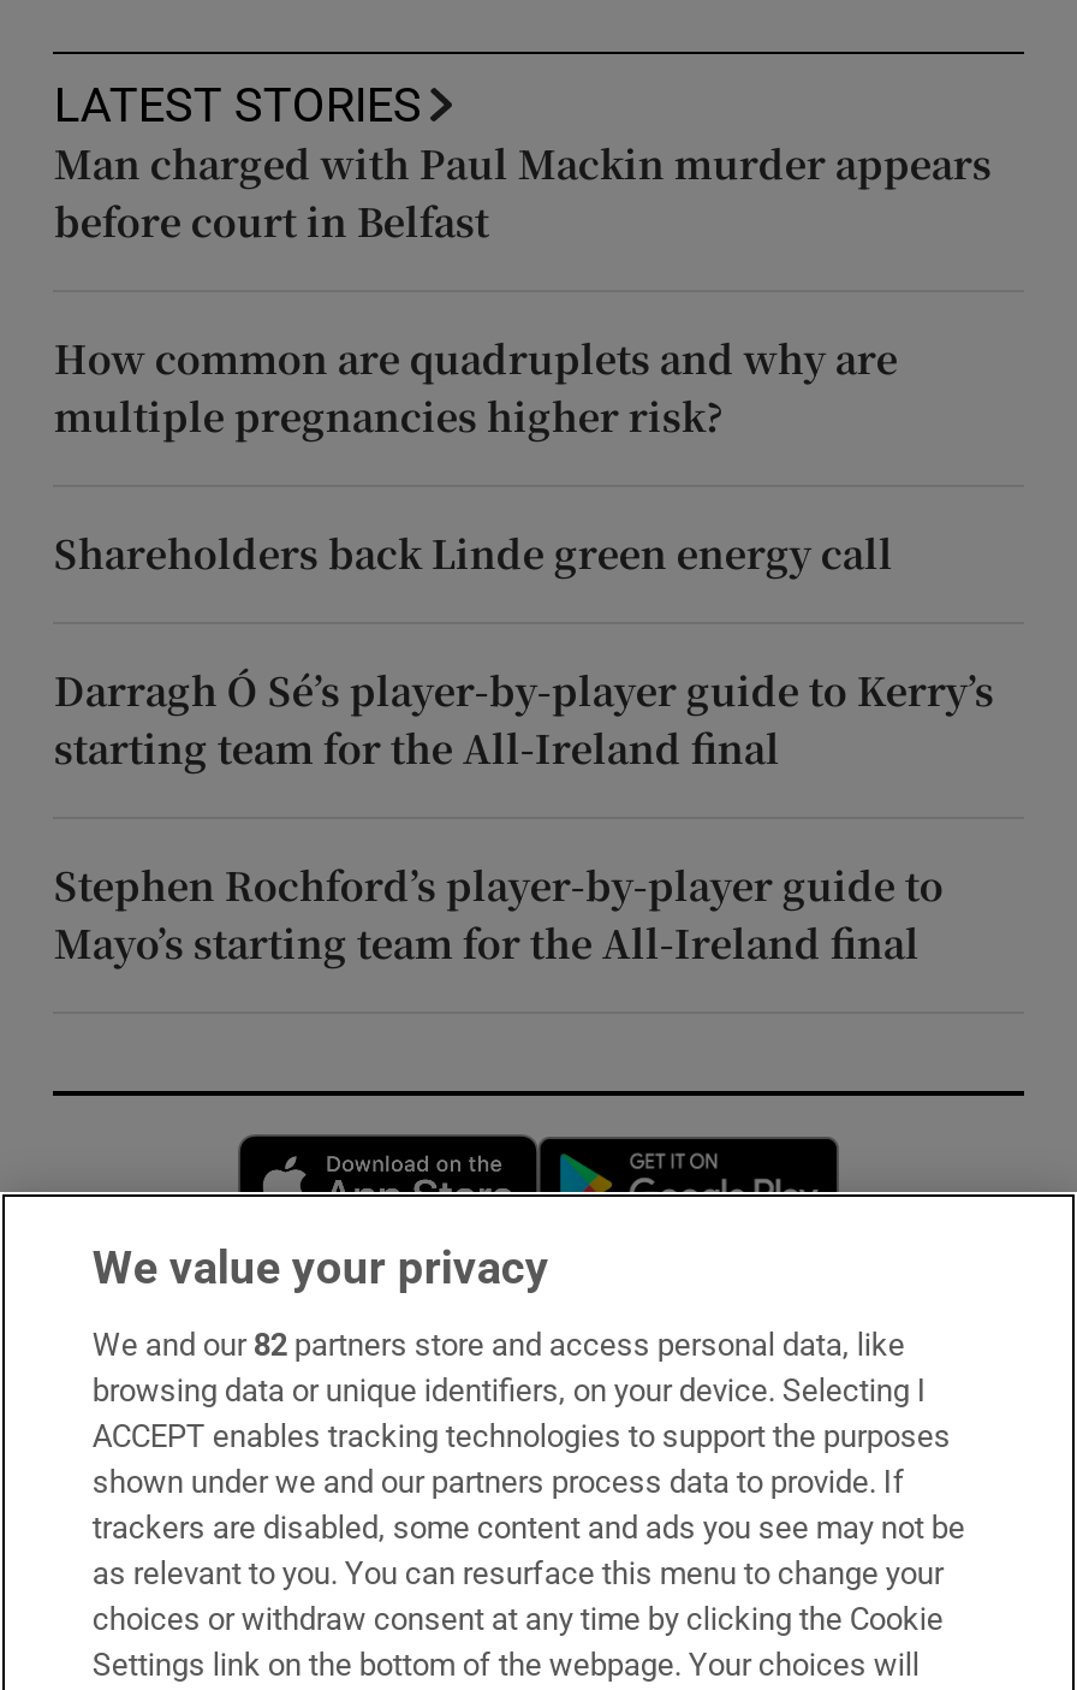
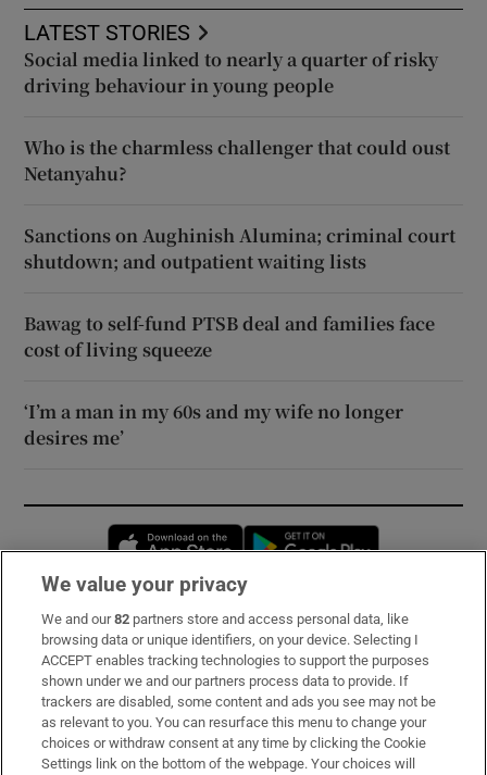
- Man charged with Paul Mackin murder appears
- before court in Belfast
+ Social media linked to nearly a quarter of risky
+ driving behaviour in young people

- How common are quadruplets and why are
- multiple pregnancies higher risk?
+ Who is the charmless challenger that could oust
+ Netanyahu?

- Shareholders back Linde green energy call
+ Sanctions on Aughinish Alumina; criminal court
+ shutdown; and outpatient waiting lists

- Darragh Ó Sé’s player-by-player guide to Kerry’s
- starting team for the All-Ireland final
+ Bawag to self-fund PTSB deal and families face
+ cost of living squeeze

- Stephen Rochford’s player-by-player guide to
- Mayo’s starting team for the All-Ireland final
+ ‘I’m a man in my 60s and my wife no longer
+ desires me’
